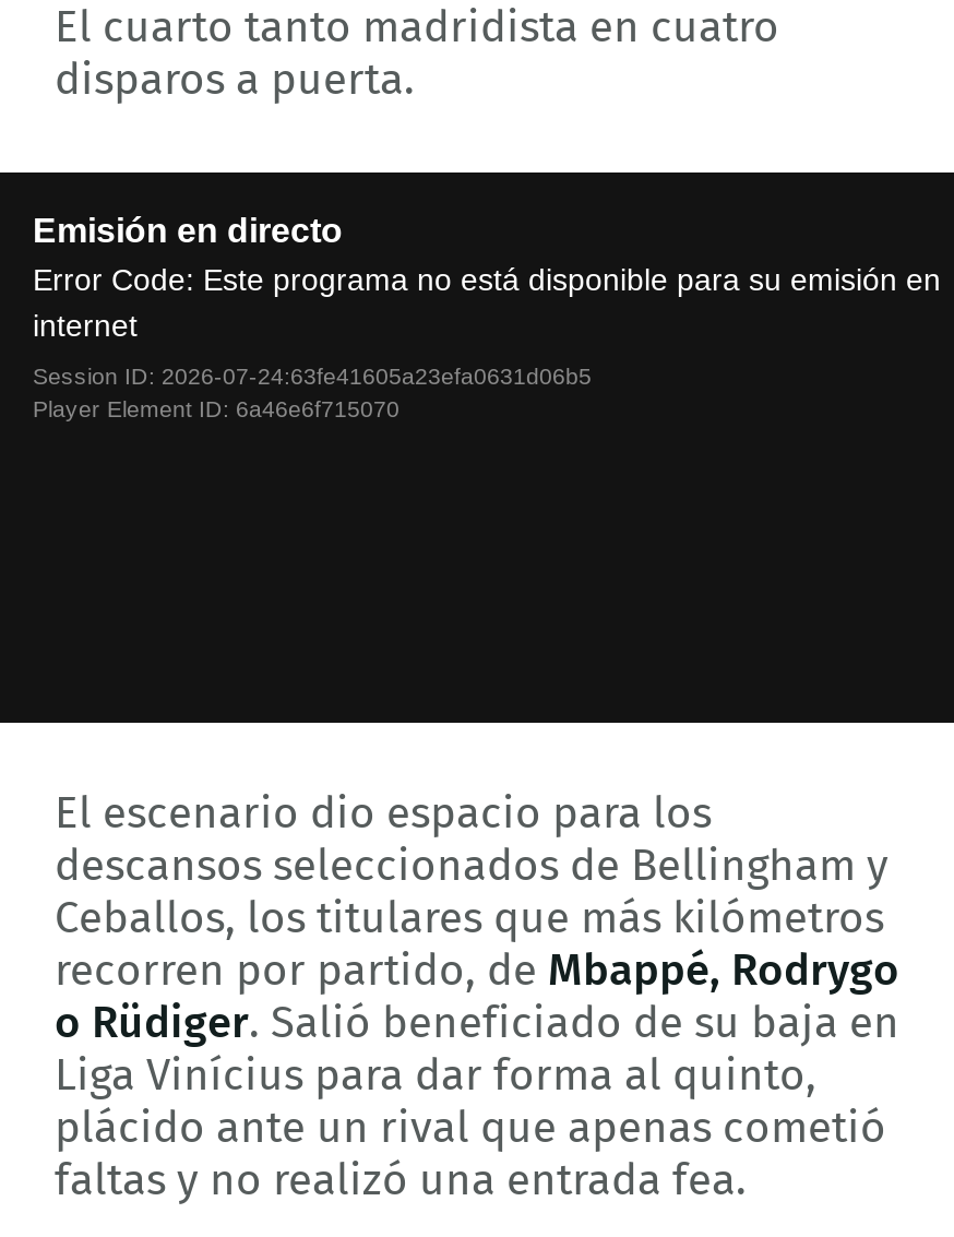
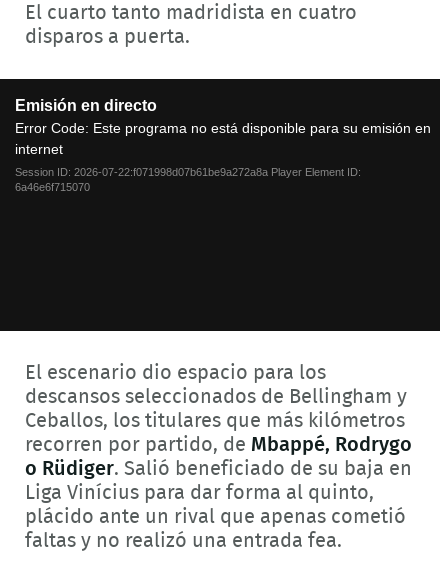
- Session ID: 2026-07-24:63fe41605a23efa0631d06b5
- Player Element ID: 6a46e6f715070
+ Session ID: 2026-07-22:f071998d07b61be9a272a8a Player Element ID:
+ 6a46e6f715070
